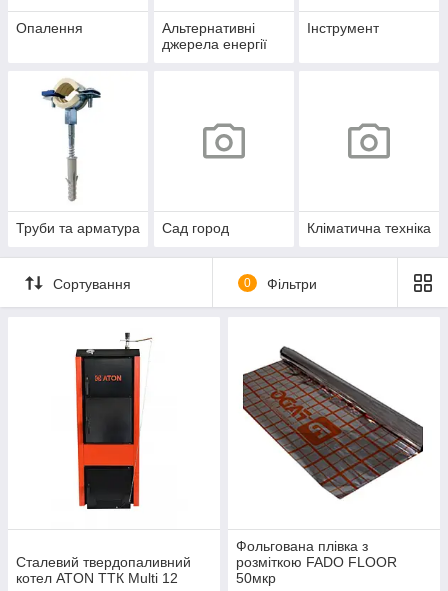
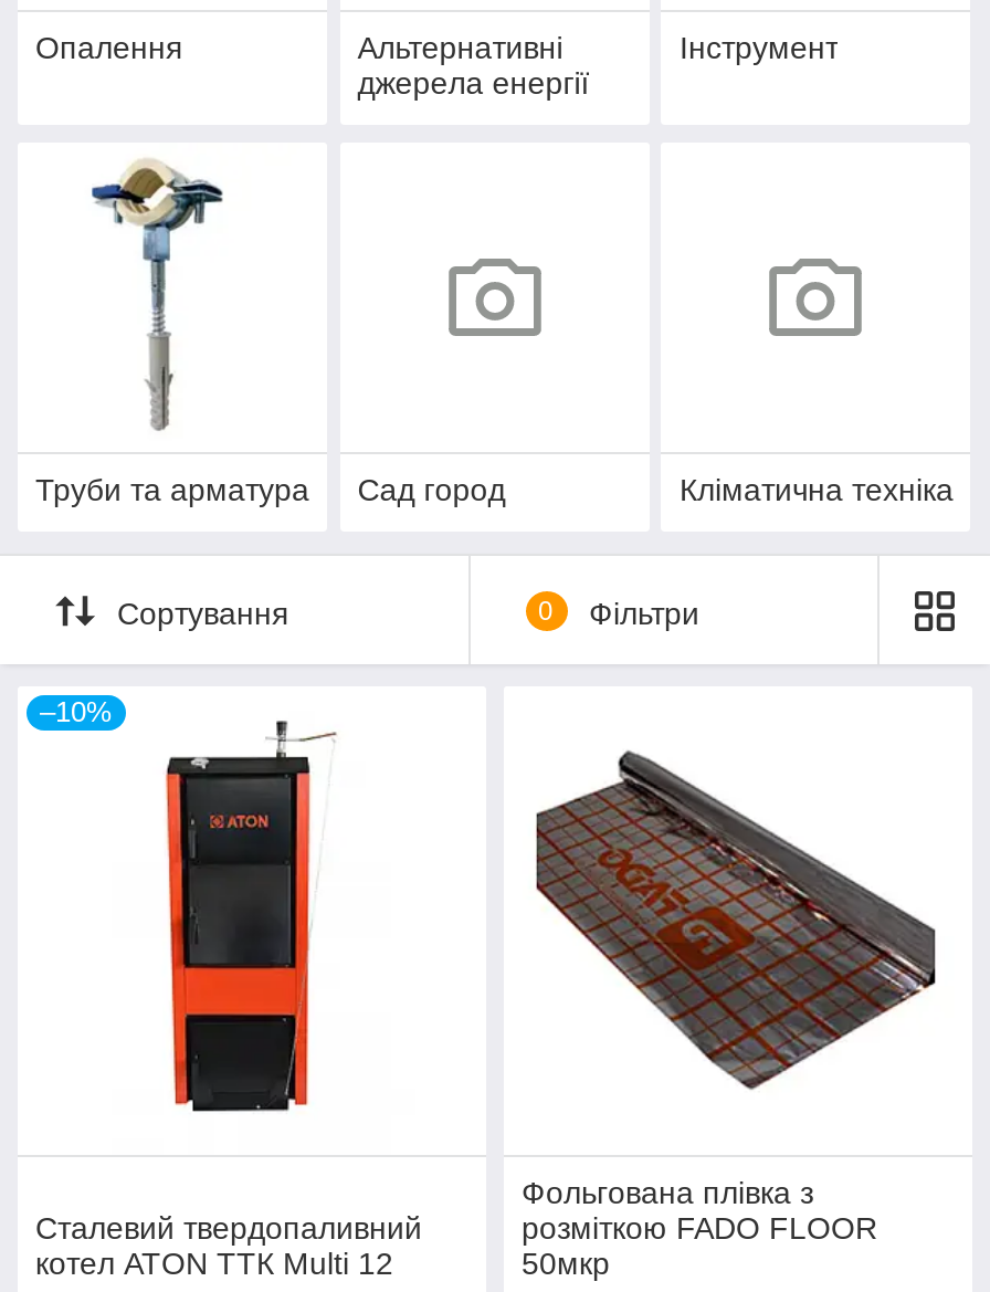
+ –10%
